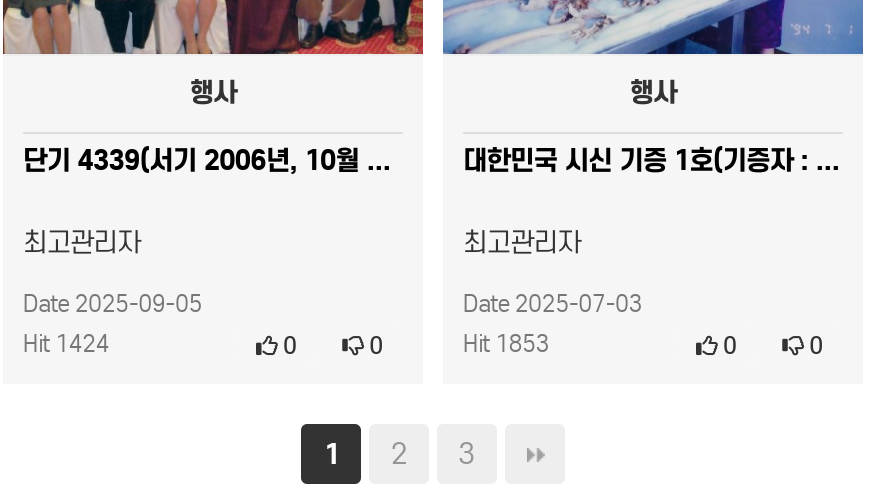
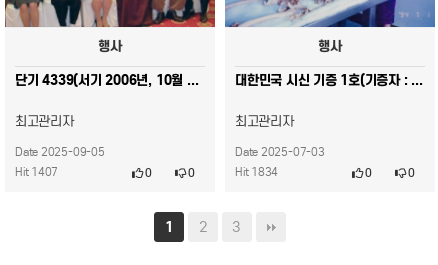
- Hit 1424
+ Hit 1407

- Hit 1853
+ Hit 1834
